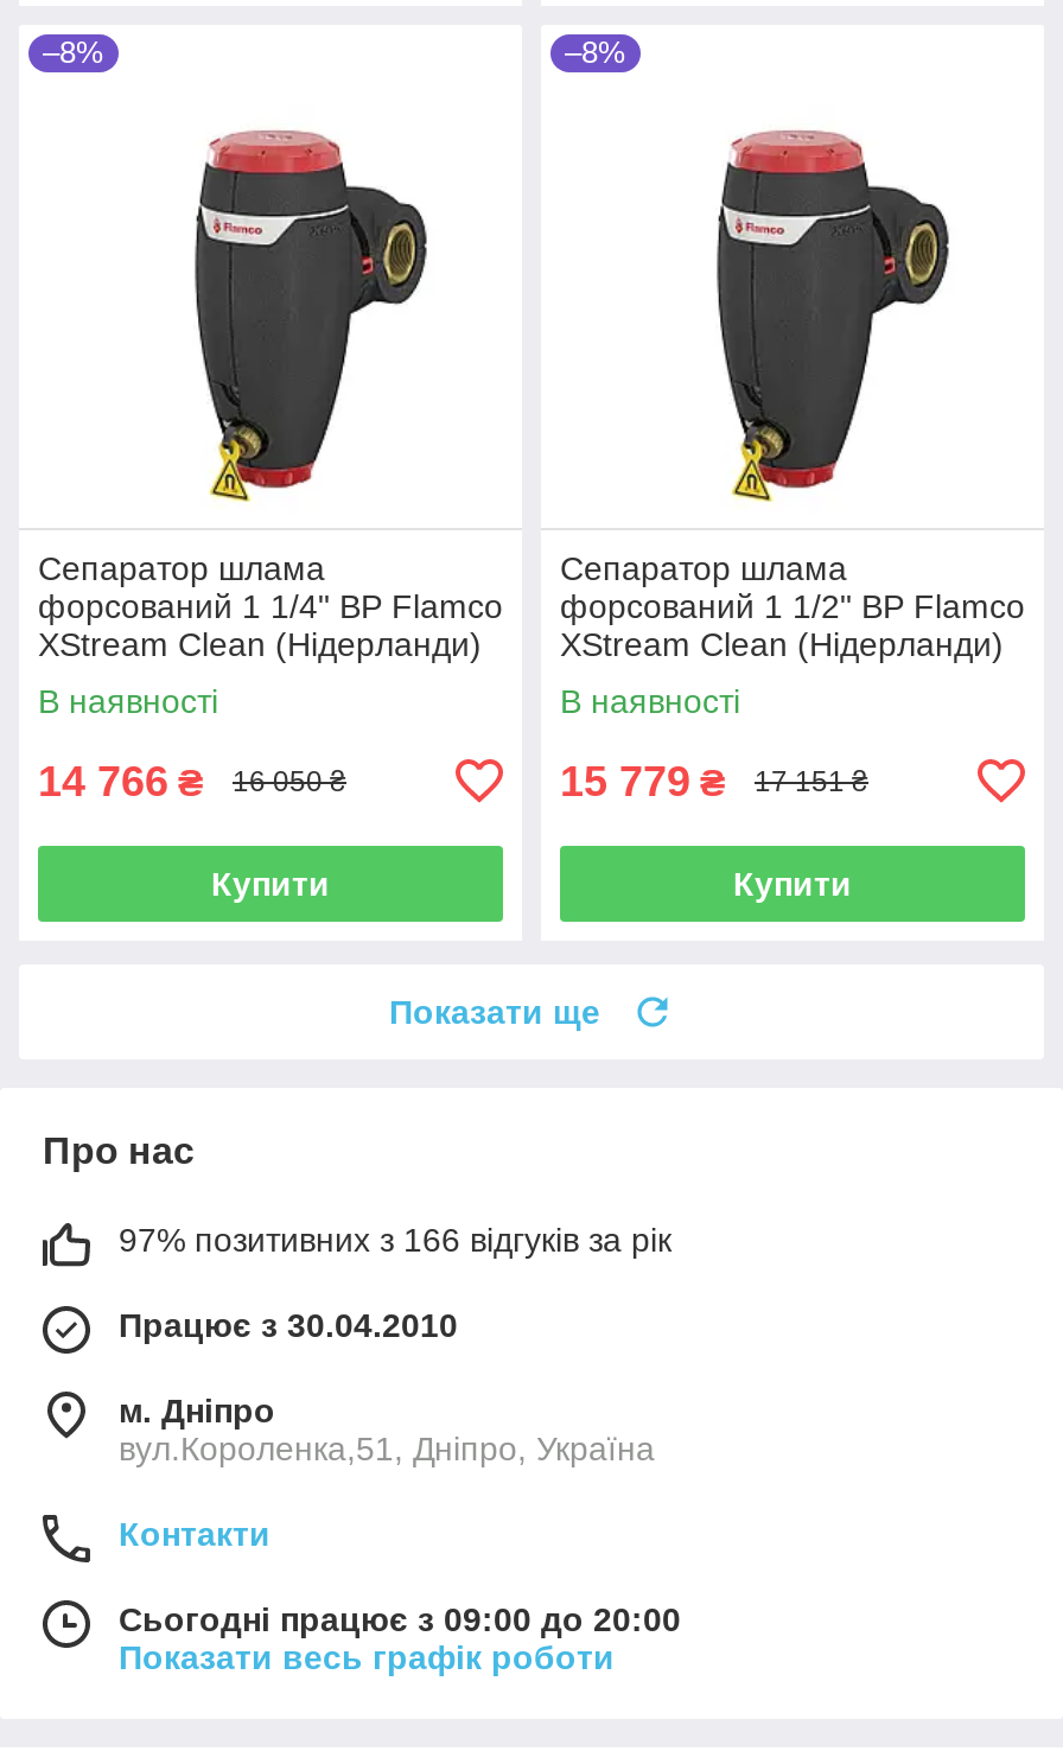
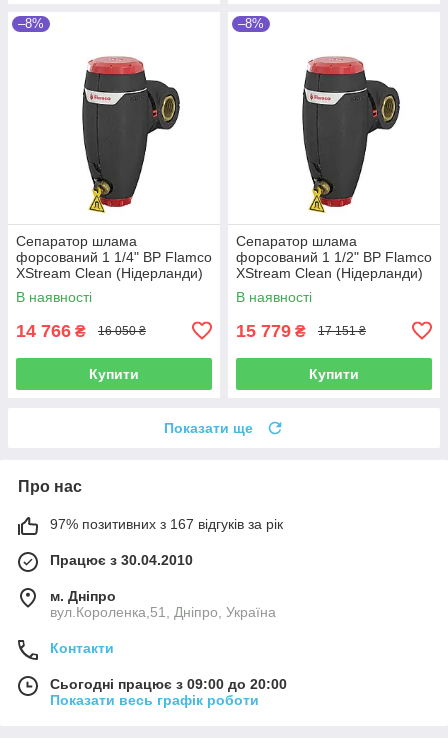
- 97% позитивних з 166 відгуків за рік
+ 97% позитивних з 167 відгуків за рік
